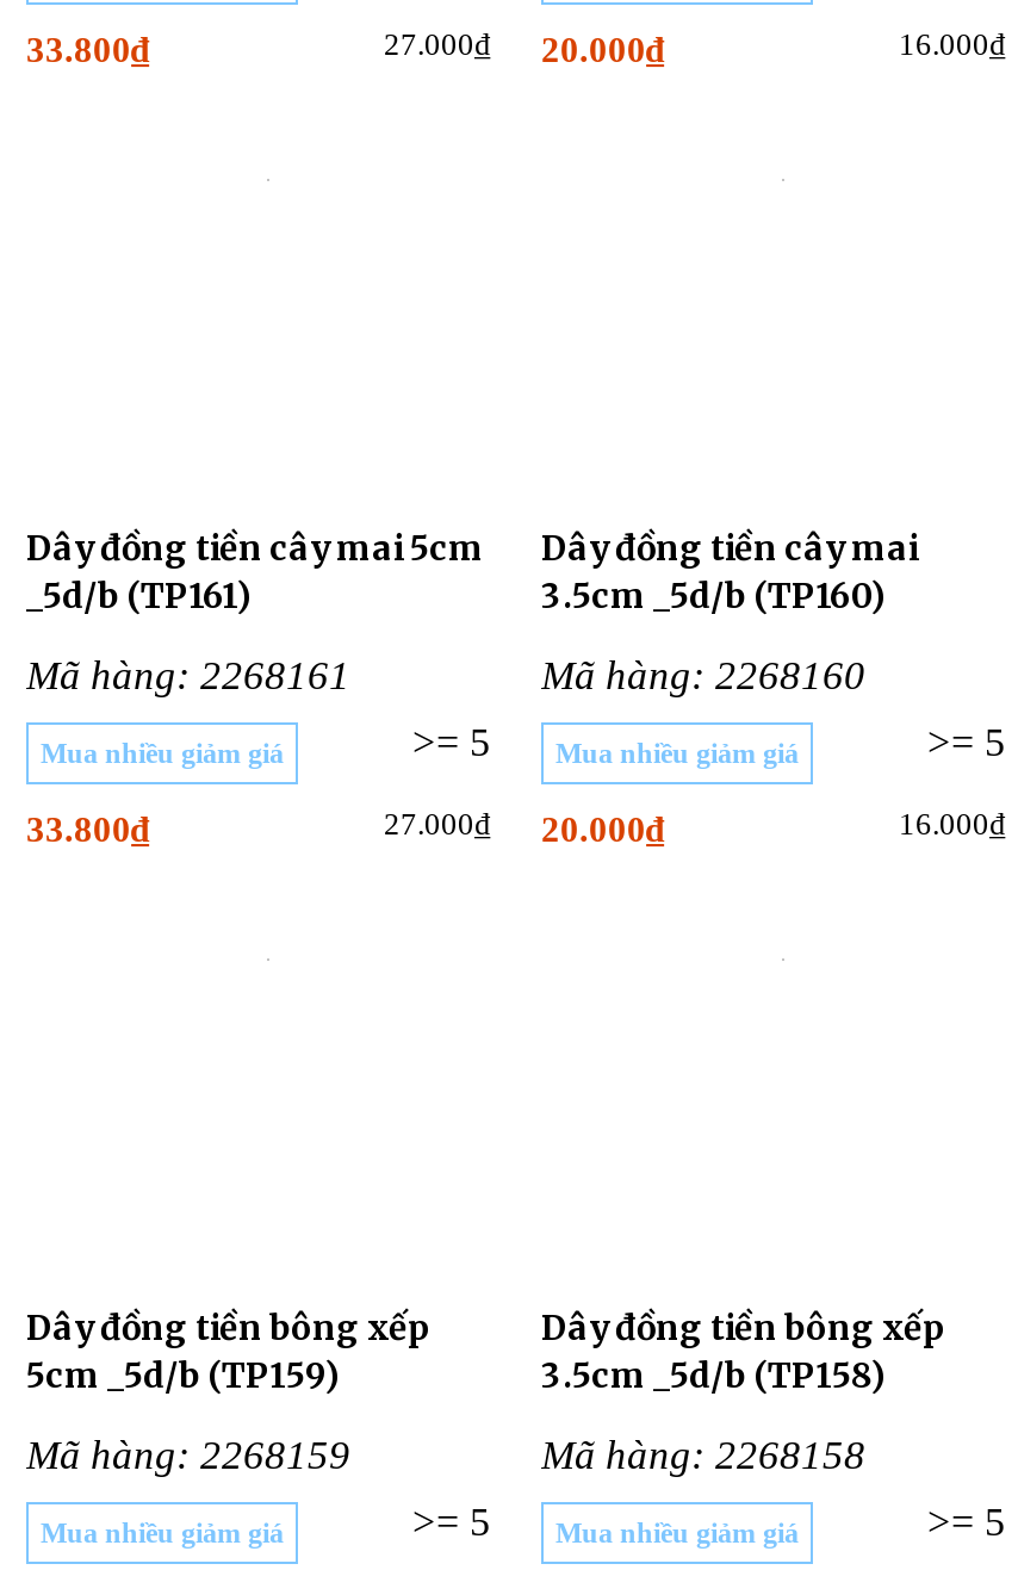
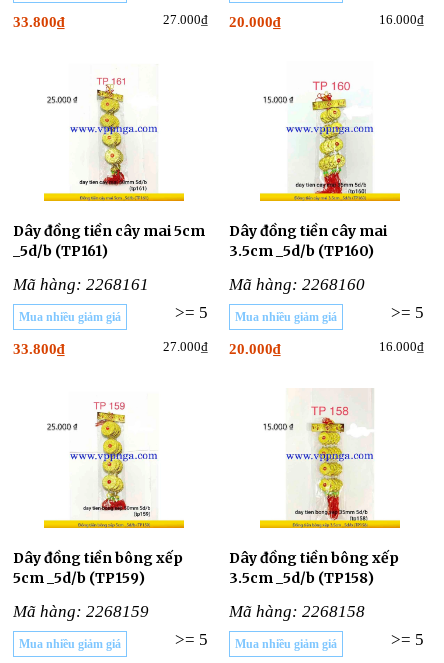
+ [image]

+ [image]

+ [image]

+ [image]
